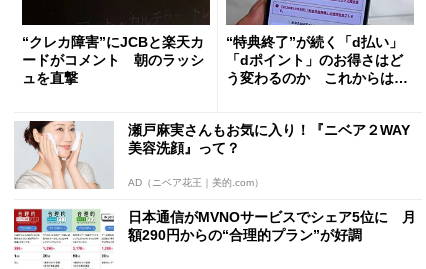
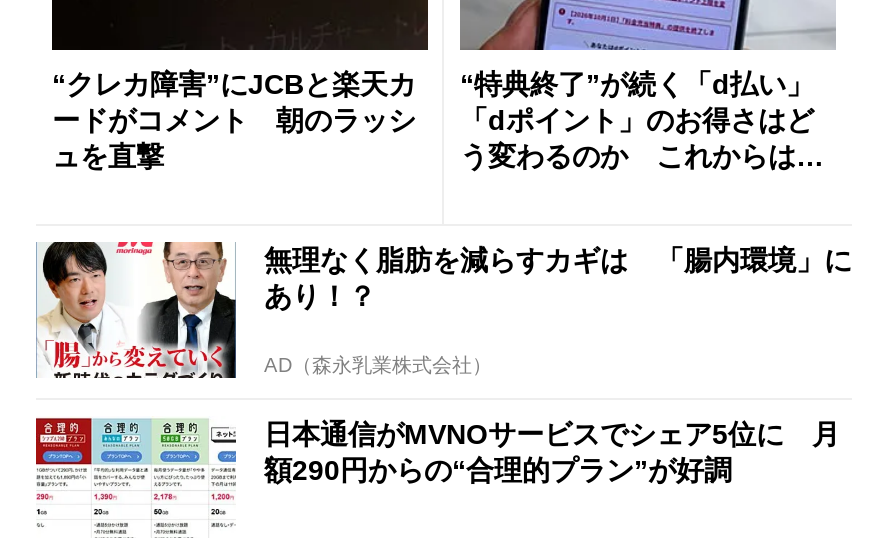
- [image]
- 瀬戸麻実さんもお気に入り！『ニベア２WAY
- 美容洗顔』って？
+ [image]
+ 無理なく脂肪を減らすカギは 「腸内環境」に
+ あり！？

- AD（ニベア花王｜美的.com）
+ AD（森永乳業株式会社）
